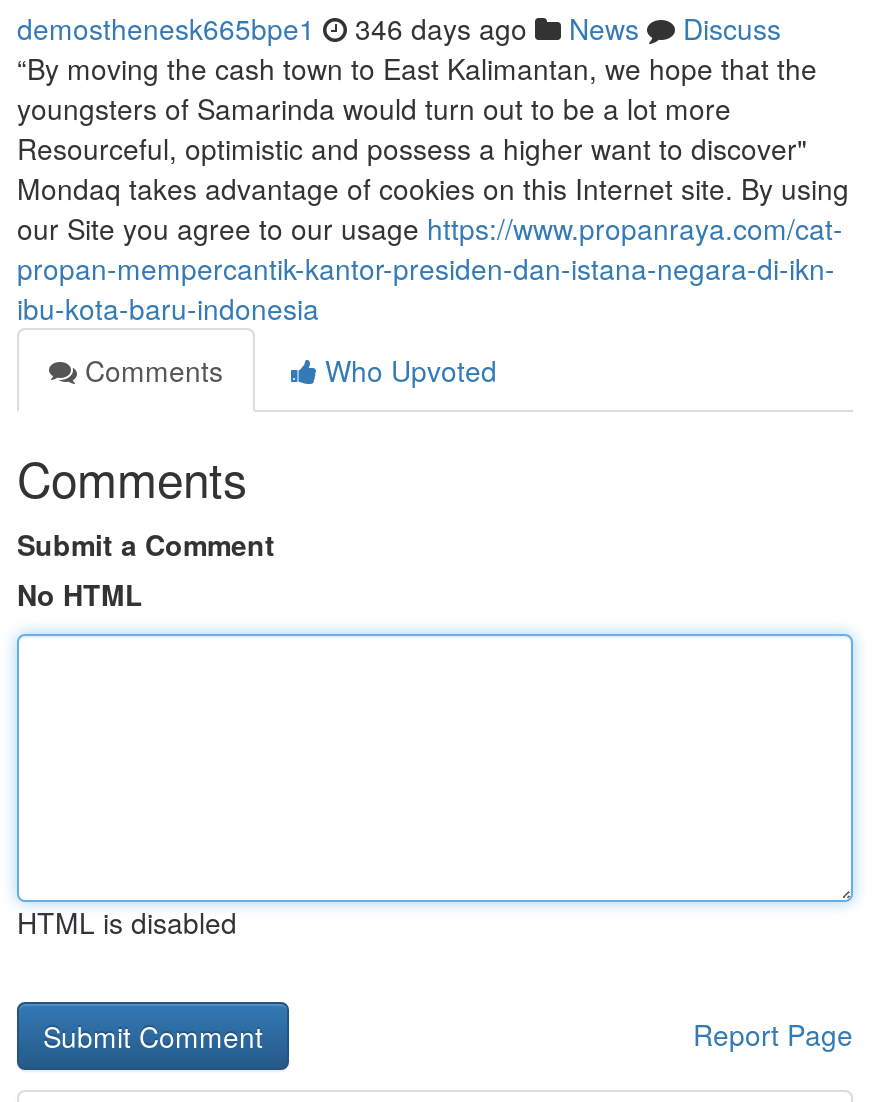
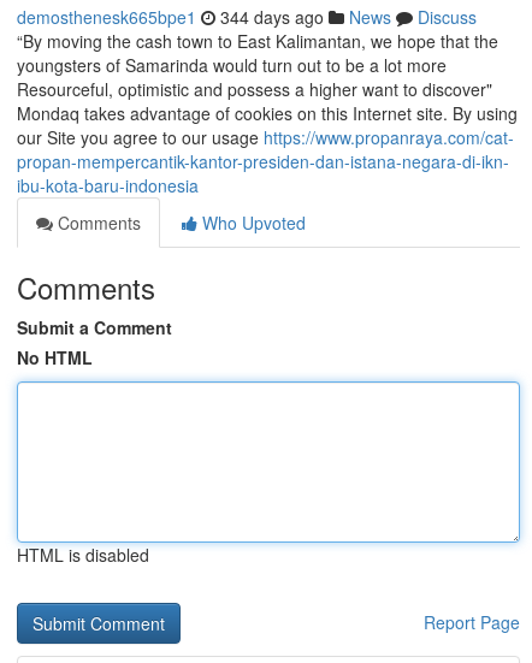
- demosthenesk665bpe1 346 days ago News Discuss
+ demosthenesk665bpe1 344 days ago News Discuss
